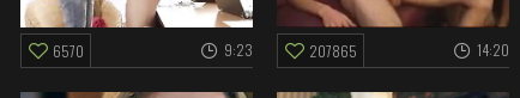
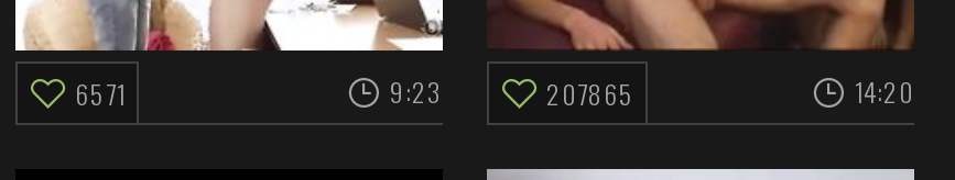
- 6570
+ 6571
